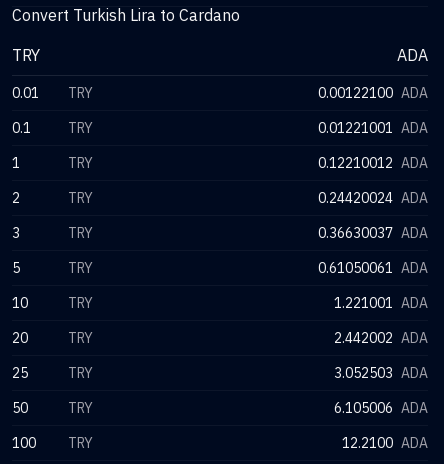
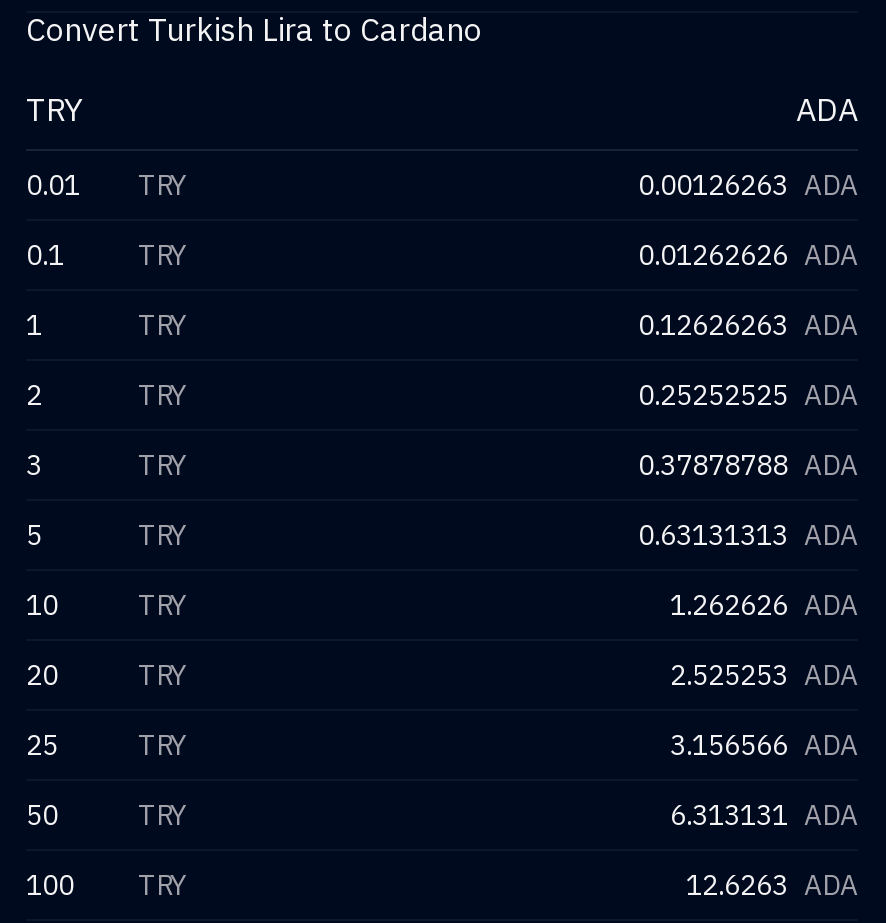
- 0.00122100 ADA
+ 0.00126263 ADA

- 0.01221001 ADA
+ 0.01262626 ADA

- 0.12210012 ADA
+ 0.12626263 ADA

- 0.24420024 ADA
+ 0.25252525 ADA

- 0.36630037 ADA
+ 0.37878788 ADA

- 0.61050061 ADA
+ 0.63131313 ADA

- 1.221001 ADA
+ 1.262626 ADA

- 2.442002 ADA
+ 2.525253 ADA

- 3.052503 ADA
+ 3.156566 ADA

- 6.105006 ADA
+ 6.313131 ADA

- 12.2100 ADA
+ 12.6263 ADA
